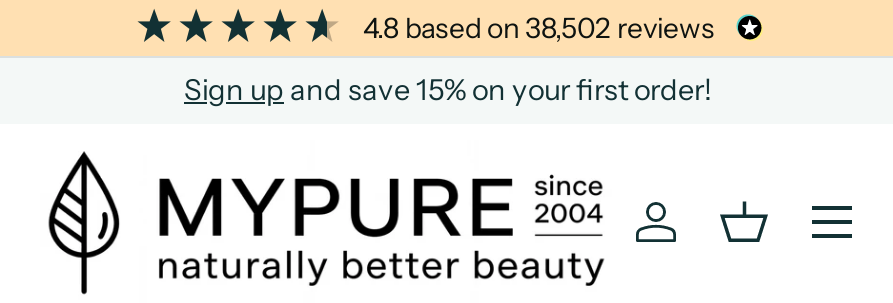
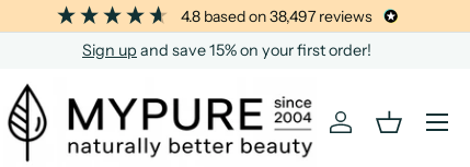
- 4.8 based on 38,502 reviews
+ 4.8 based on 38,497 reviews
